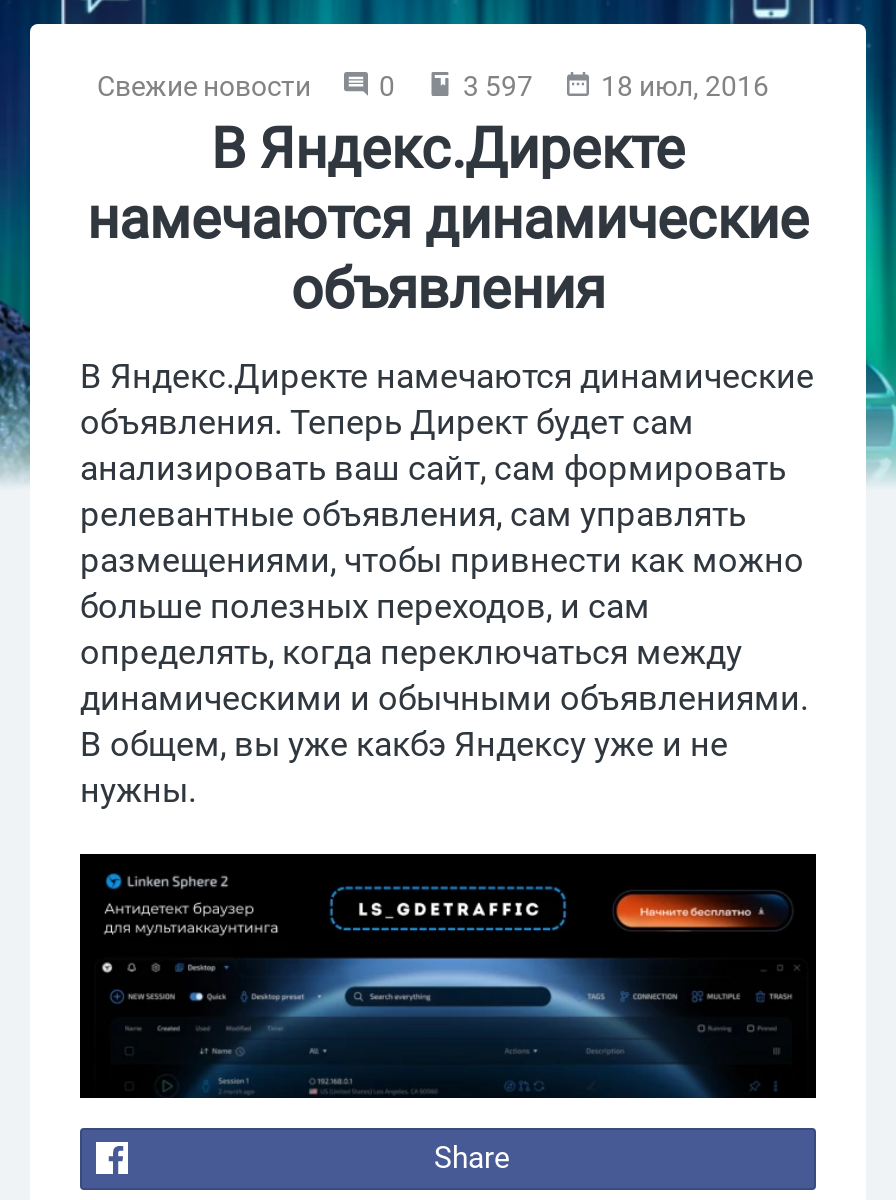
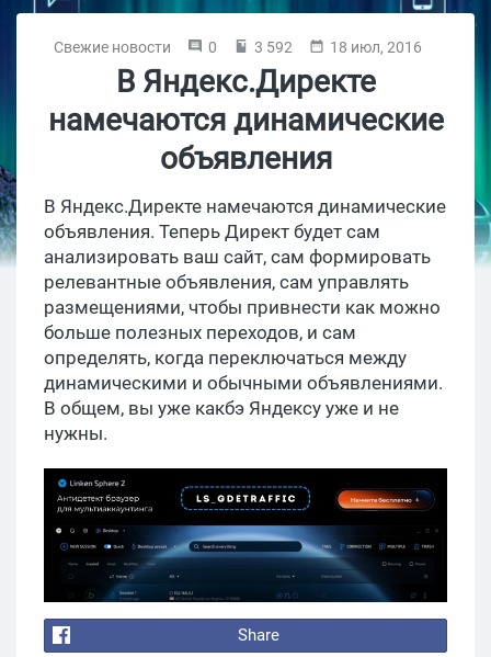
- 3 597
+ 3 592
